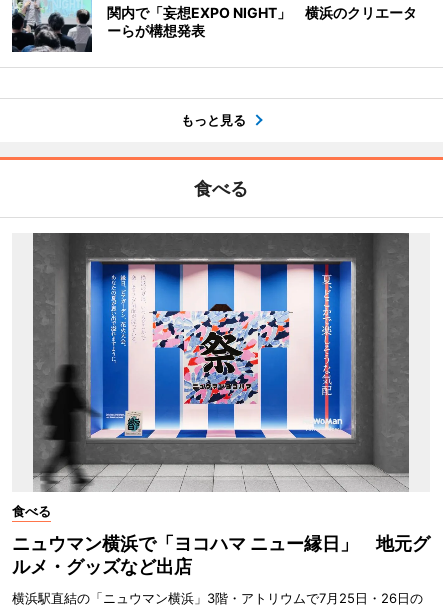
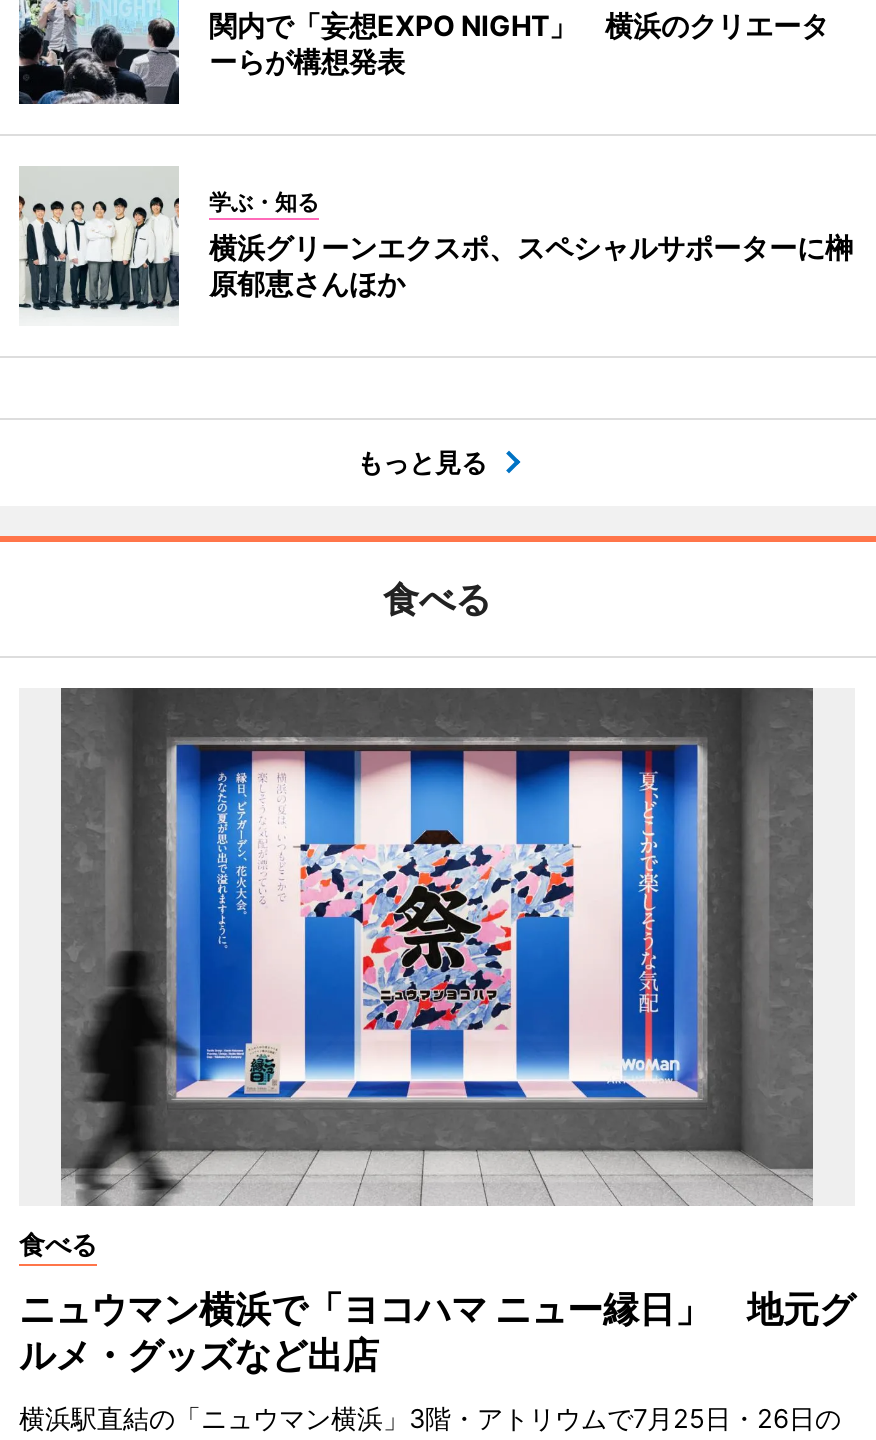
+ [image]
+ 学ぶ・知る
+ 横浜グリーンエクスポ、スペシャルサポーターに榊
+ 原郁恵さんほか
